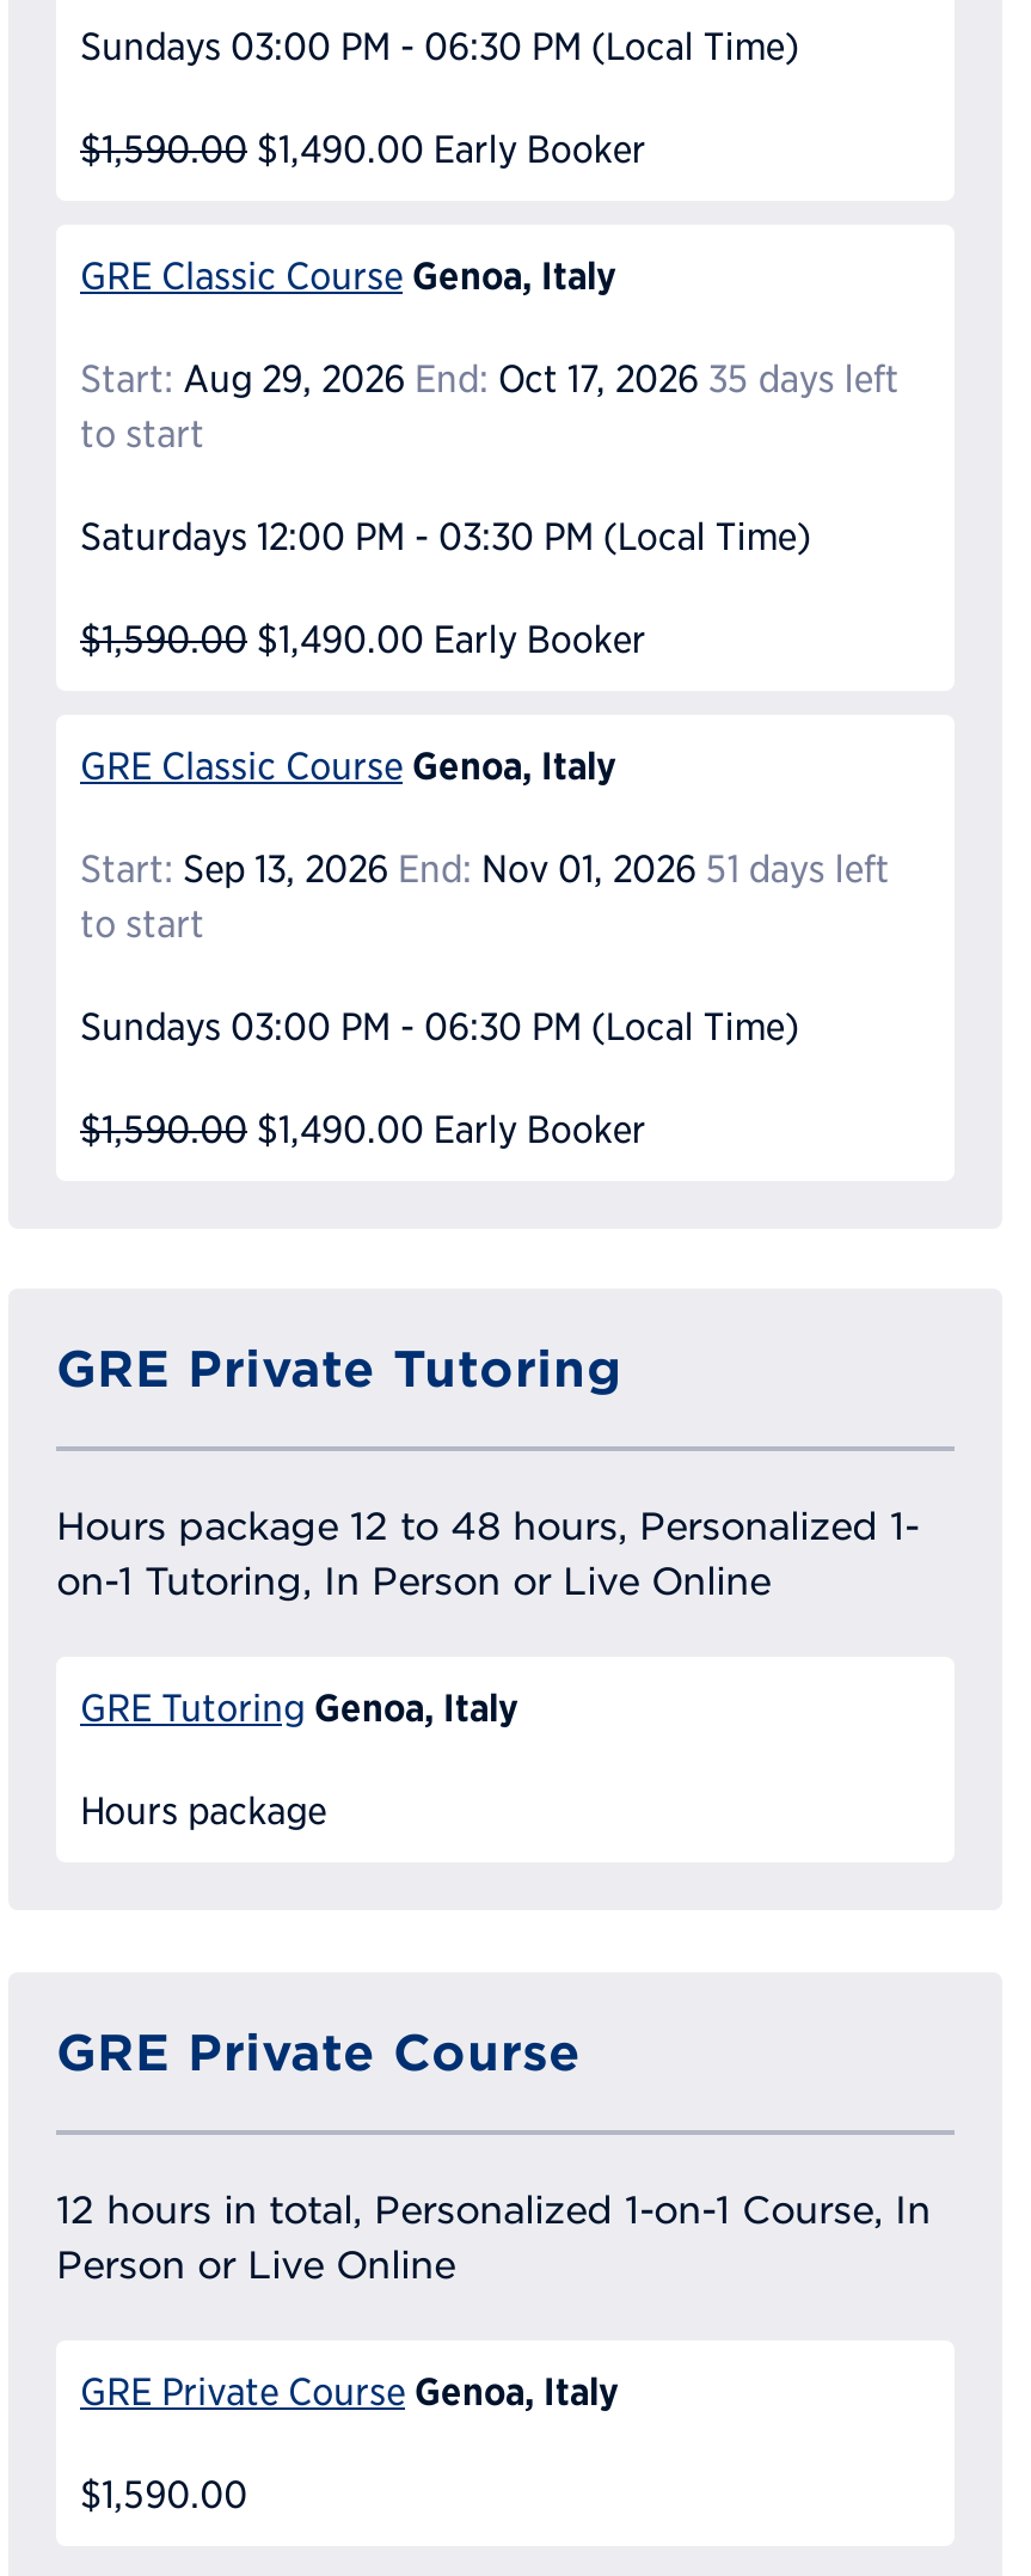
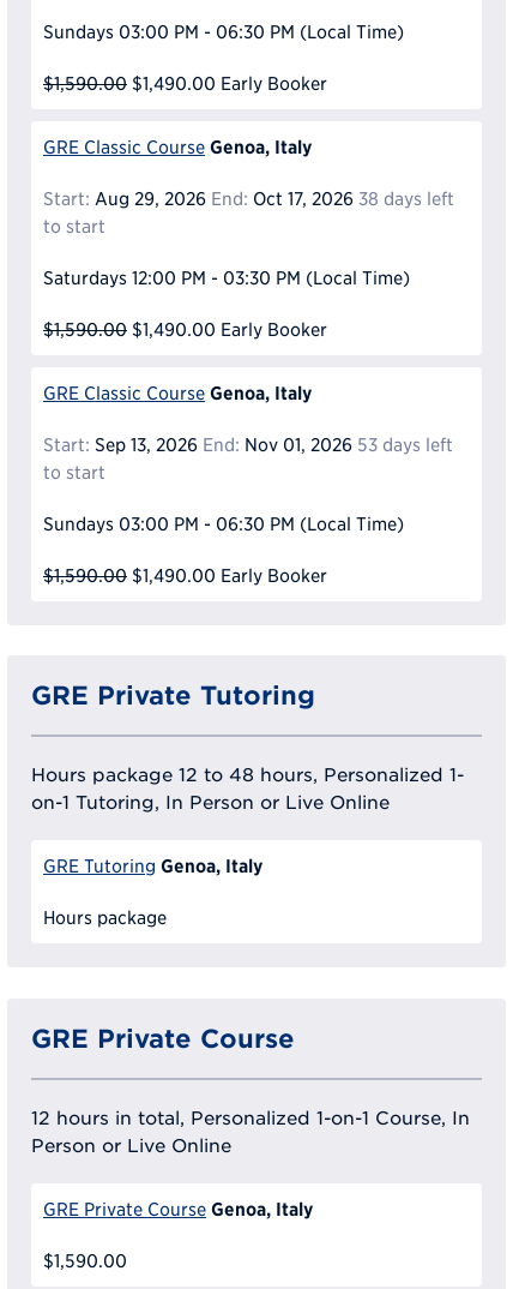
- Start: Aug 29, 2026 End: Oct 17, 2026 35 days left
+ Start: Aug 29, 2026 End: Oct 17, 2026 38 days left

- Start: Sep 13, 2026 End: Nov 01, 2026 51 days left
+ Start: Sep 13, 2026 End: Nov 01, 2026 53 days left
